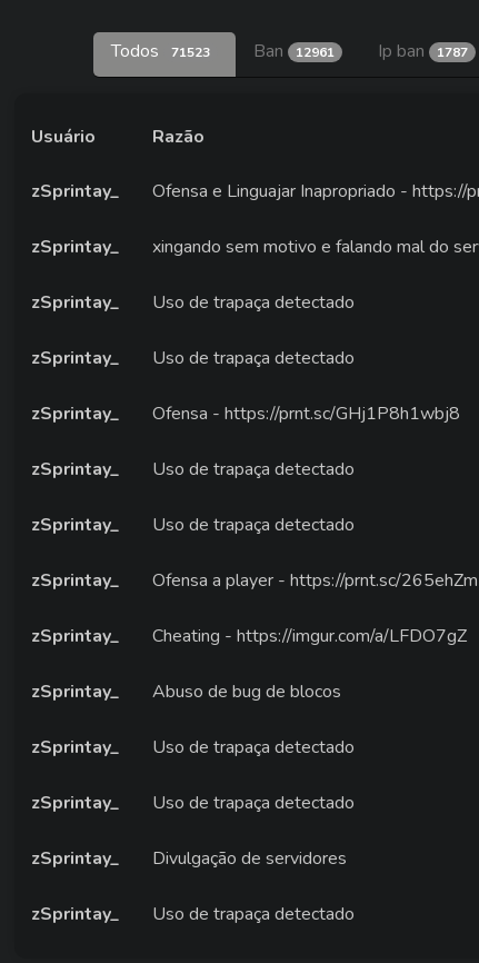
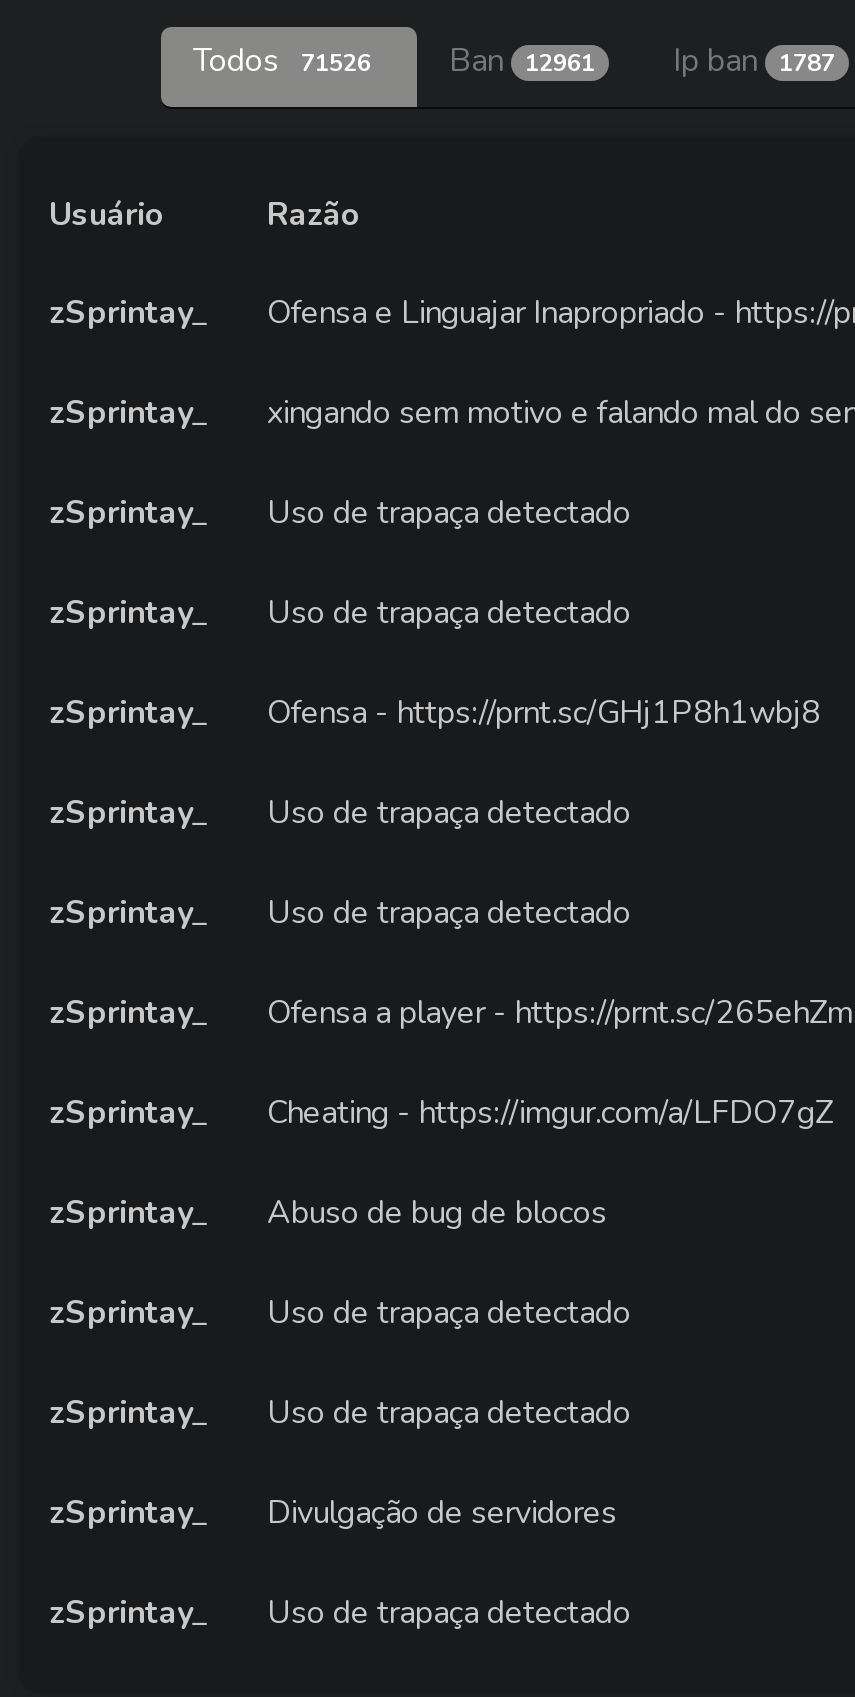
- Todos 71523
+ Todos 71526
